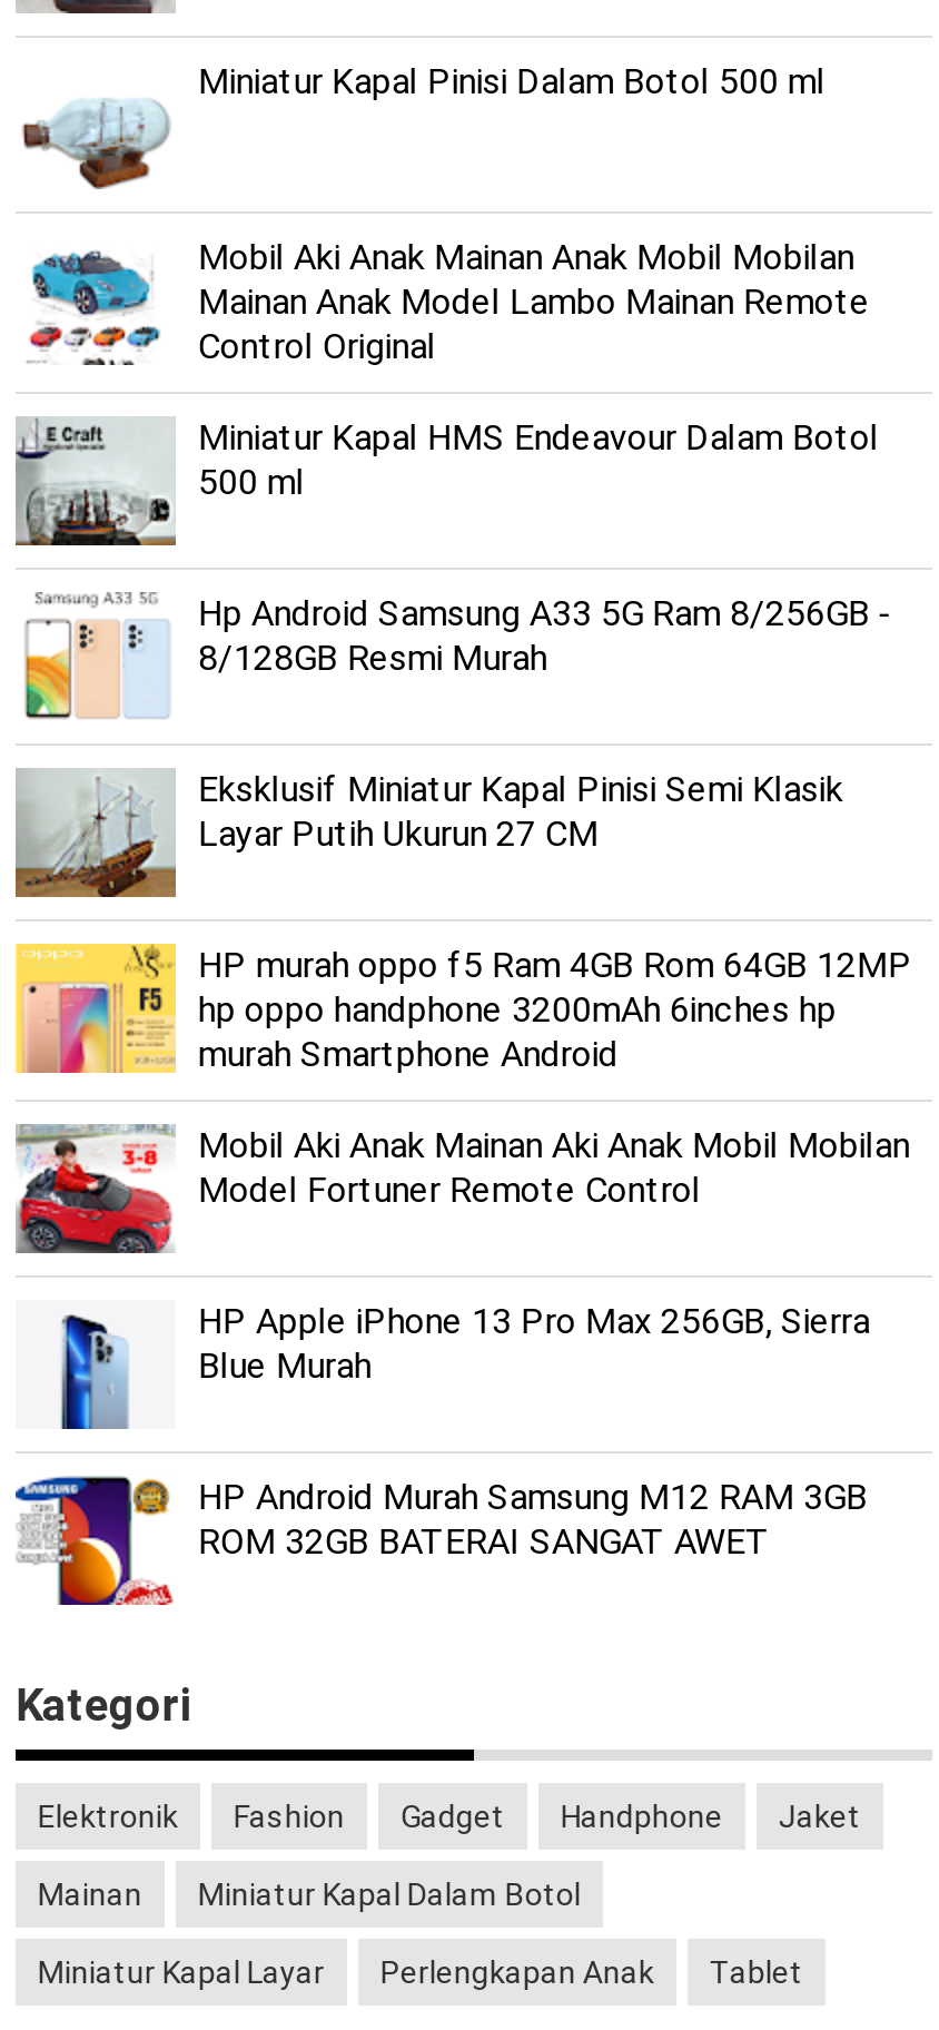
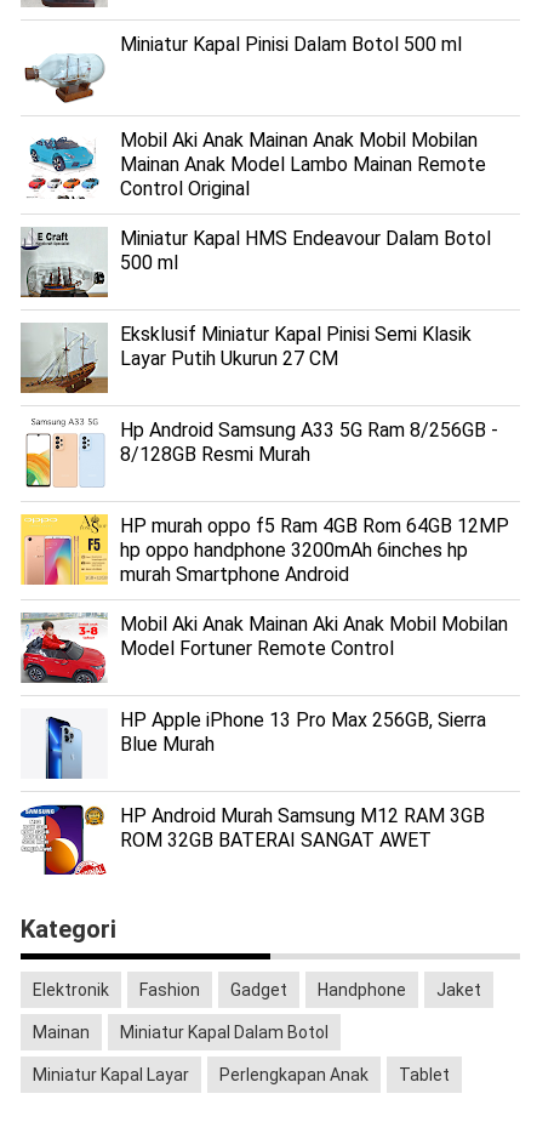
moved down: [image] | Hp Android Samsung A33 5G Ram 8/256GB - | 8/128GB Resmi Murah

moved up: [image] | Eksklusif Miniatur Kapal Pinisi Semi Klasik | Layar Putih Ukurun 27 CM
